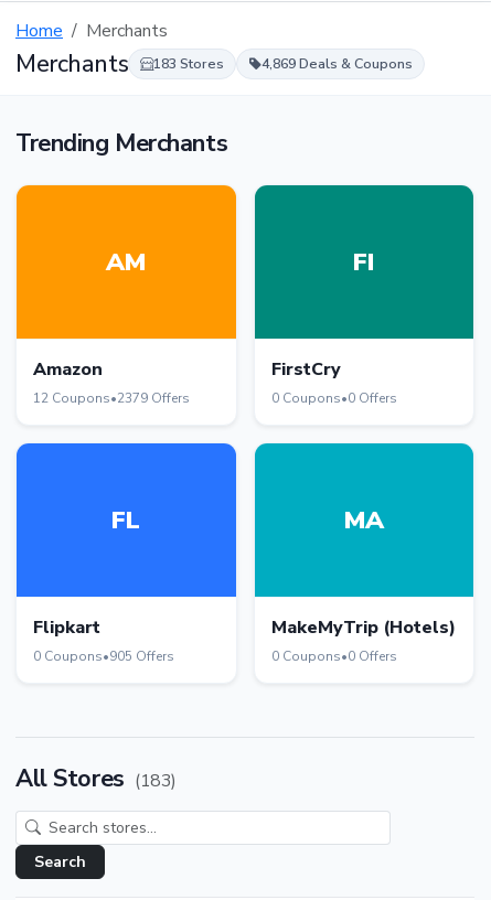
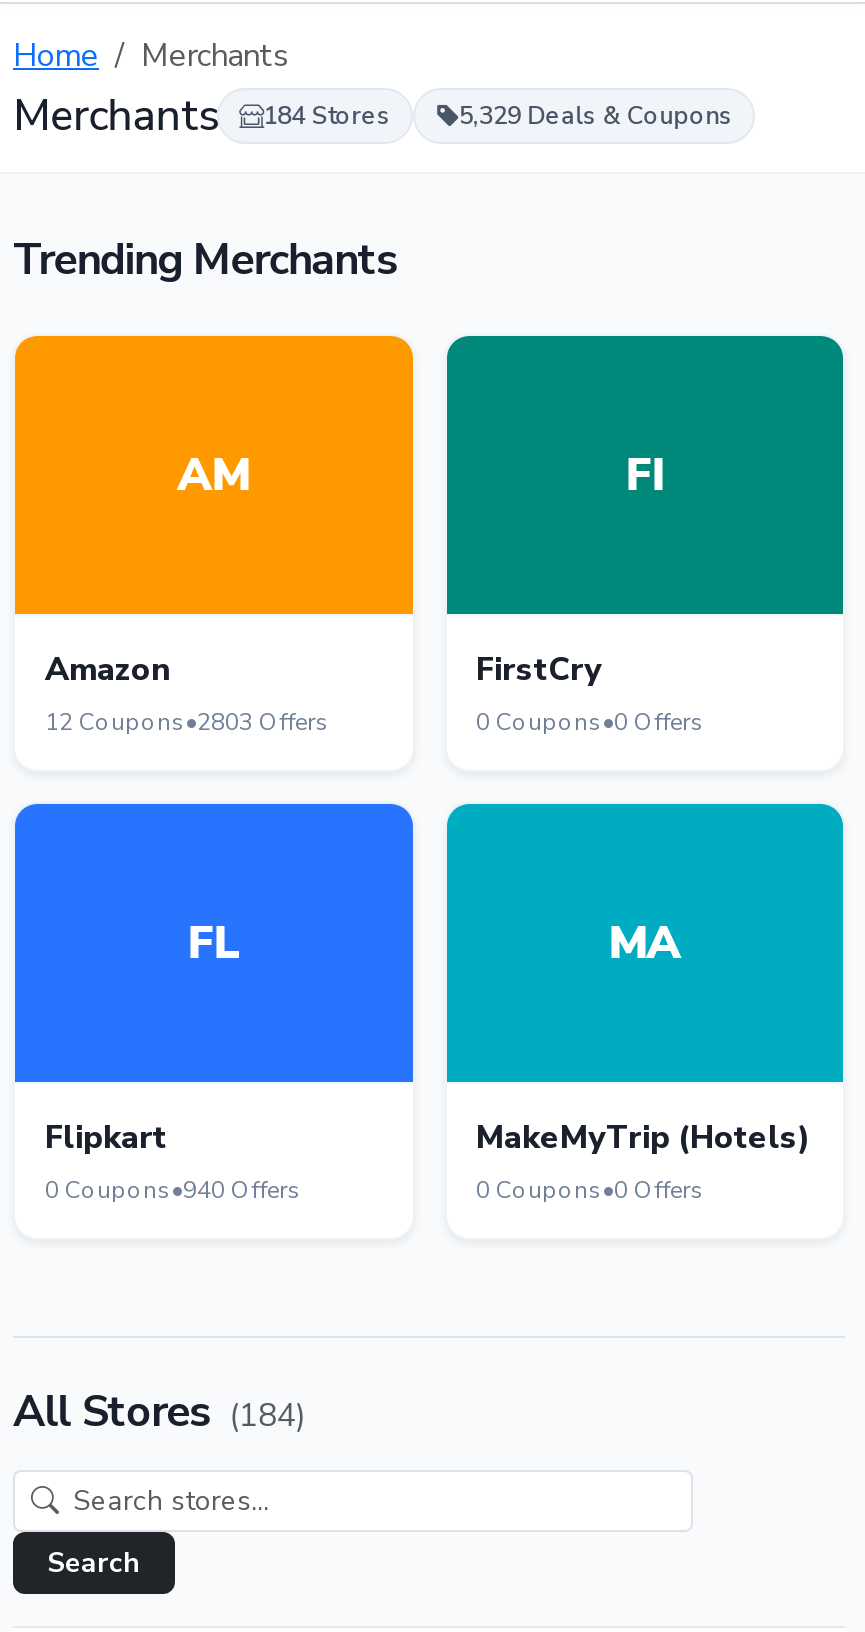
- 183 Stores
+ 184 Stores

- 4,869 Deals & Coupons
+ 5,329 Deals & Coupons

- 12 Coupons•2379 Offers
+ 12 Coupons•2803 Offers

- 0 Coupons•905 Offers
+ 0 Coupons•940 Offers

- All Stores (183)
+ All Stores (184)
